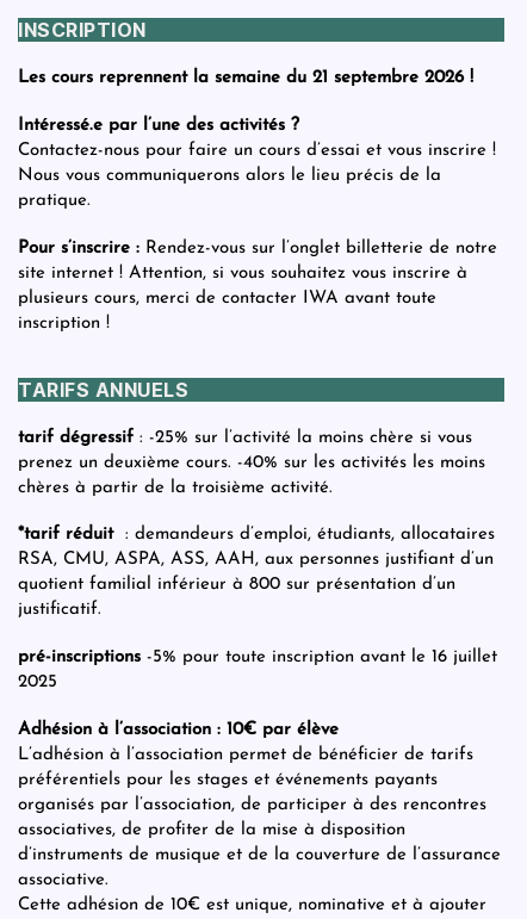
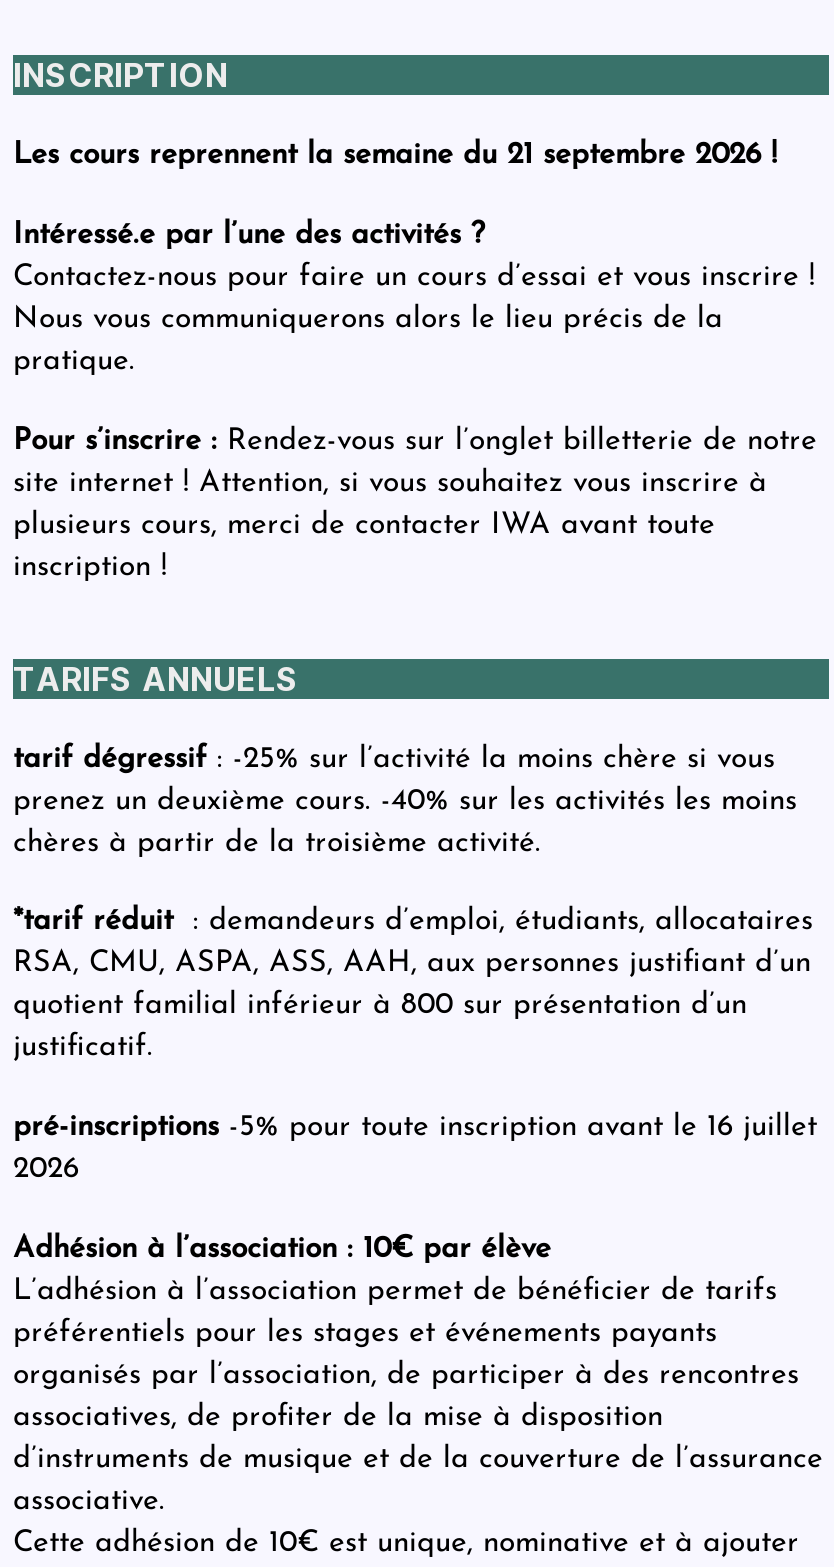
- 2025
+ 2026
